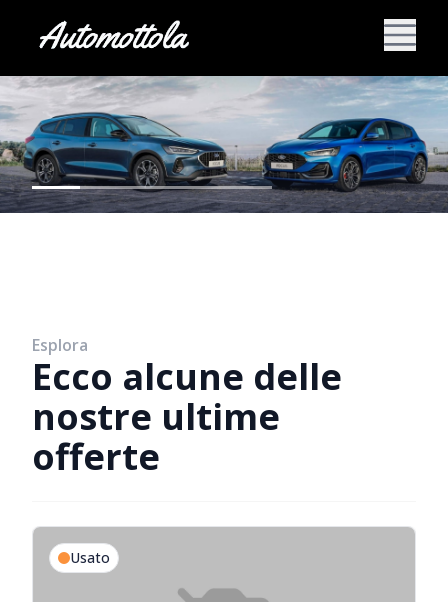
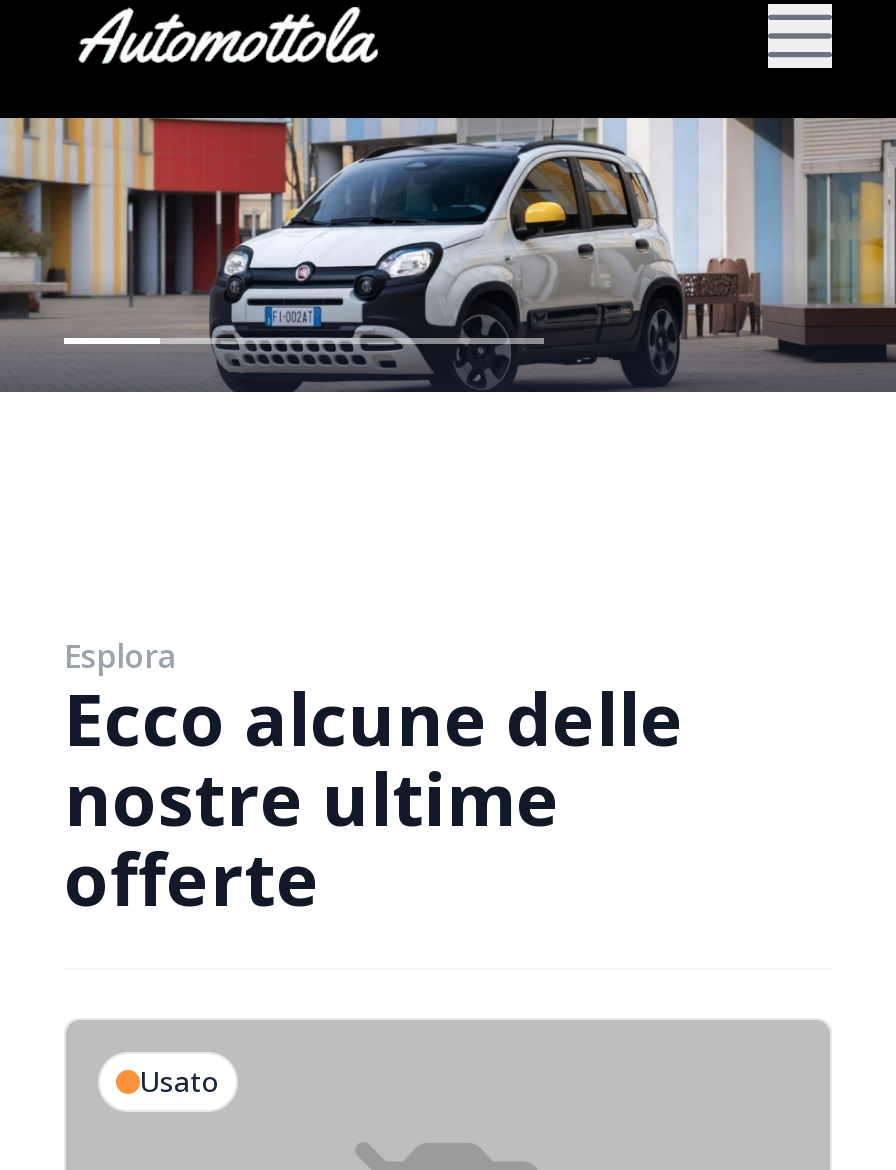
- [image]
+ [image]
